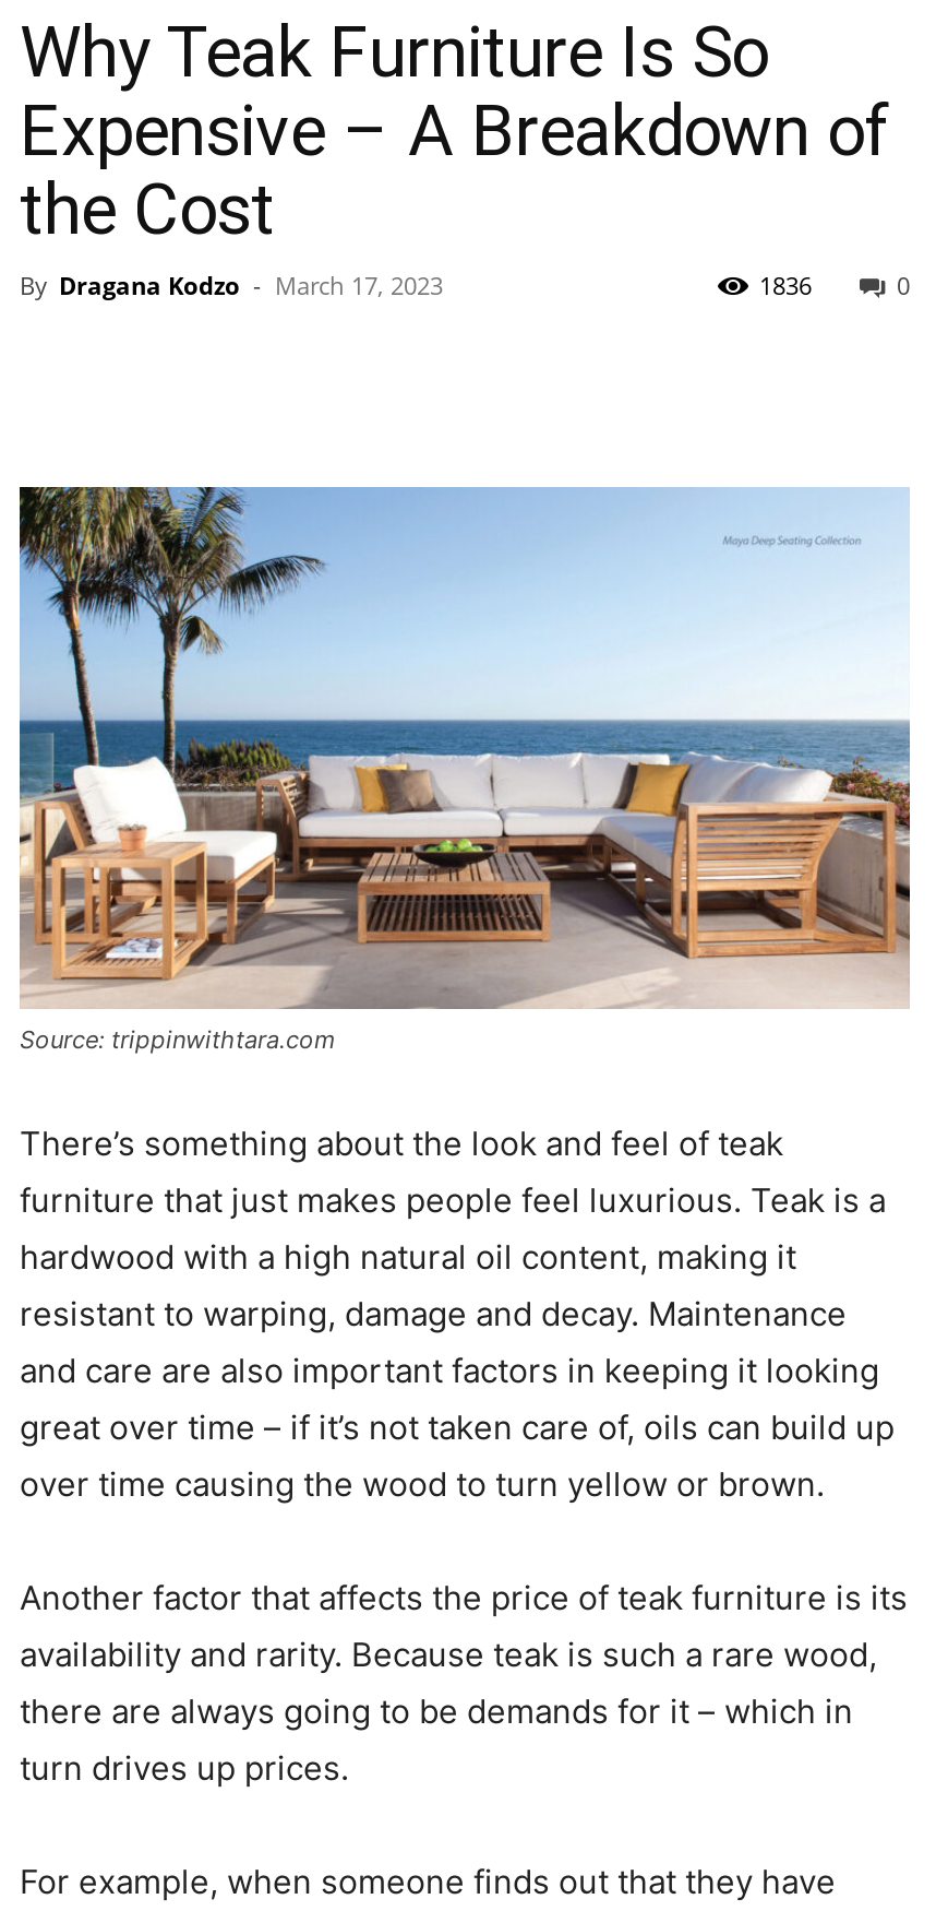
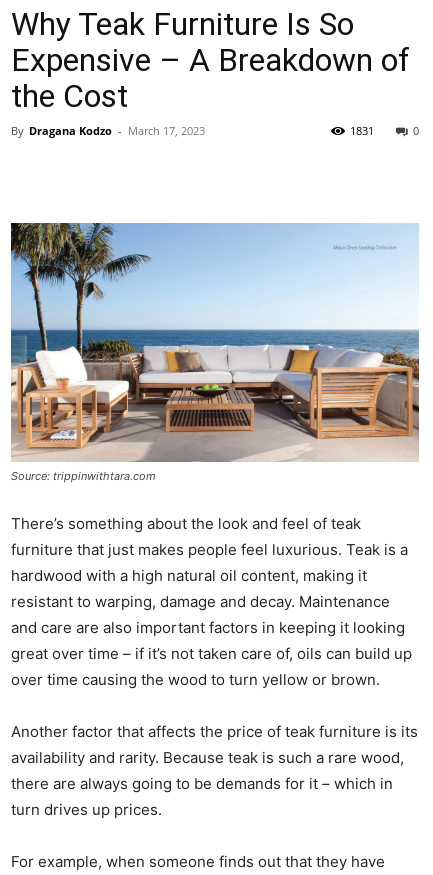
- 1836
+ 1831
